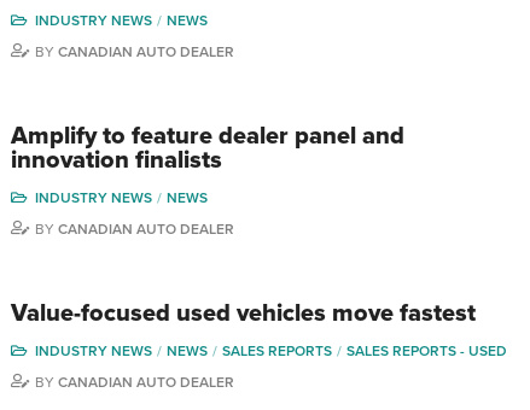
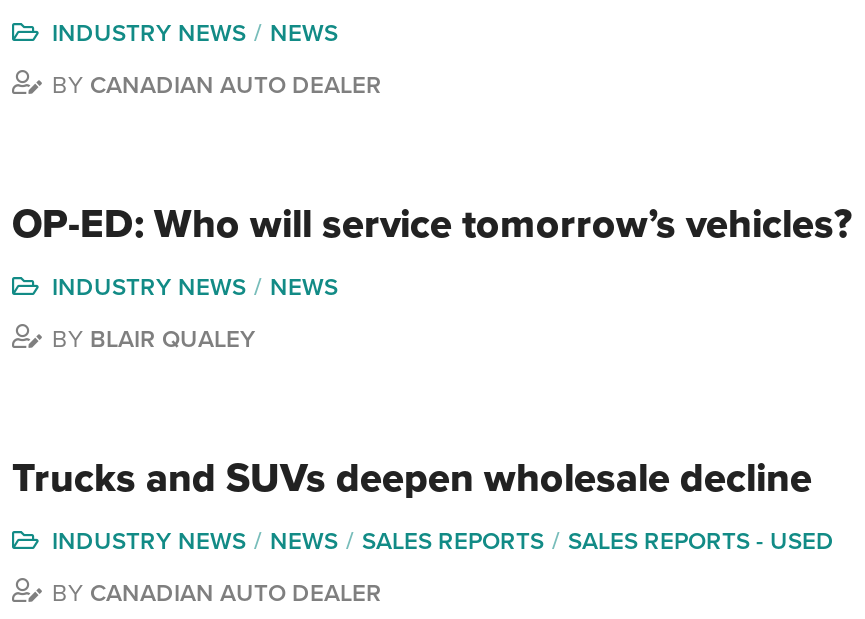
- Amplify to feature dealer panel and
- innovation finalists
+ OP-ED: Who will service tomorrow’s vehicles?

- BY CANADIAN AUTO DEALER
+ BY BLAIR QUALEY

- Value-focused used vehicles move fastest
+ Trucks and SUVs deepen wholesale decline
